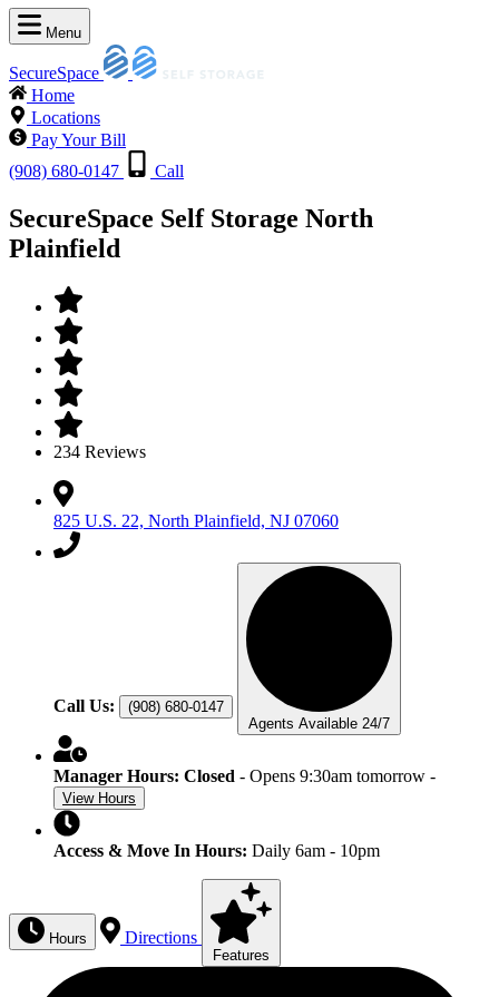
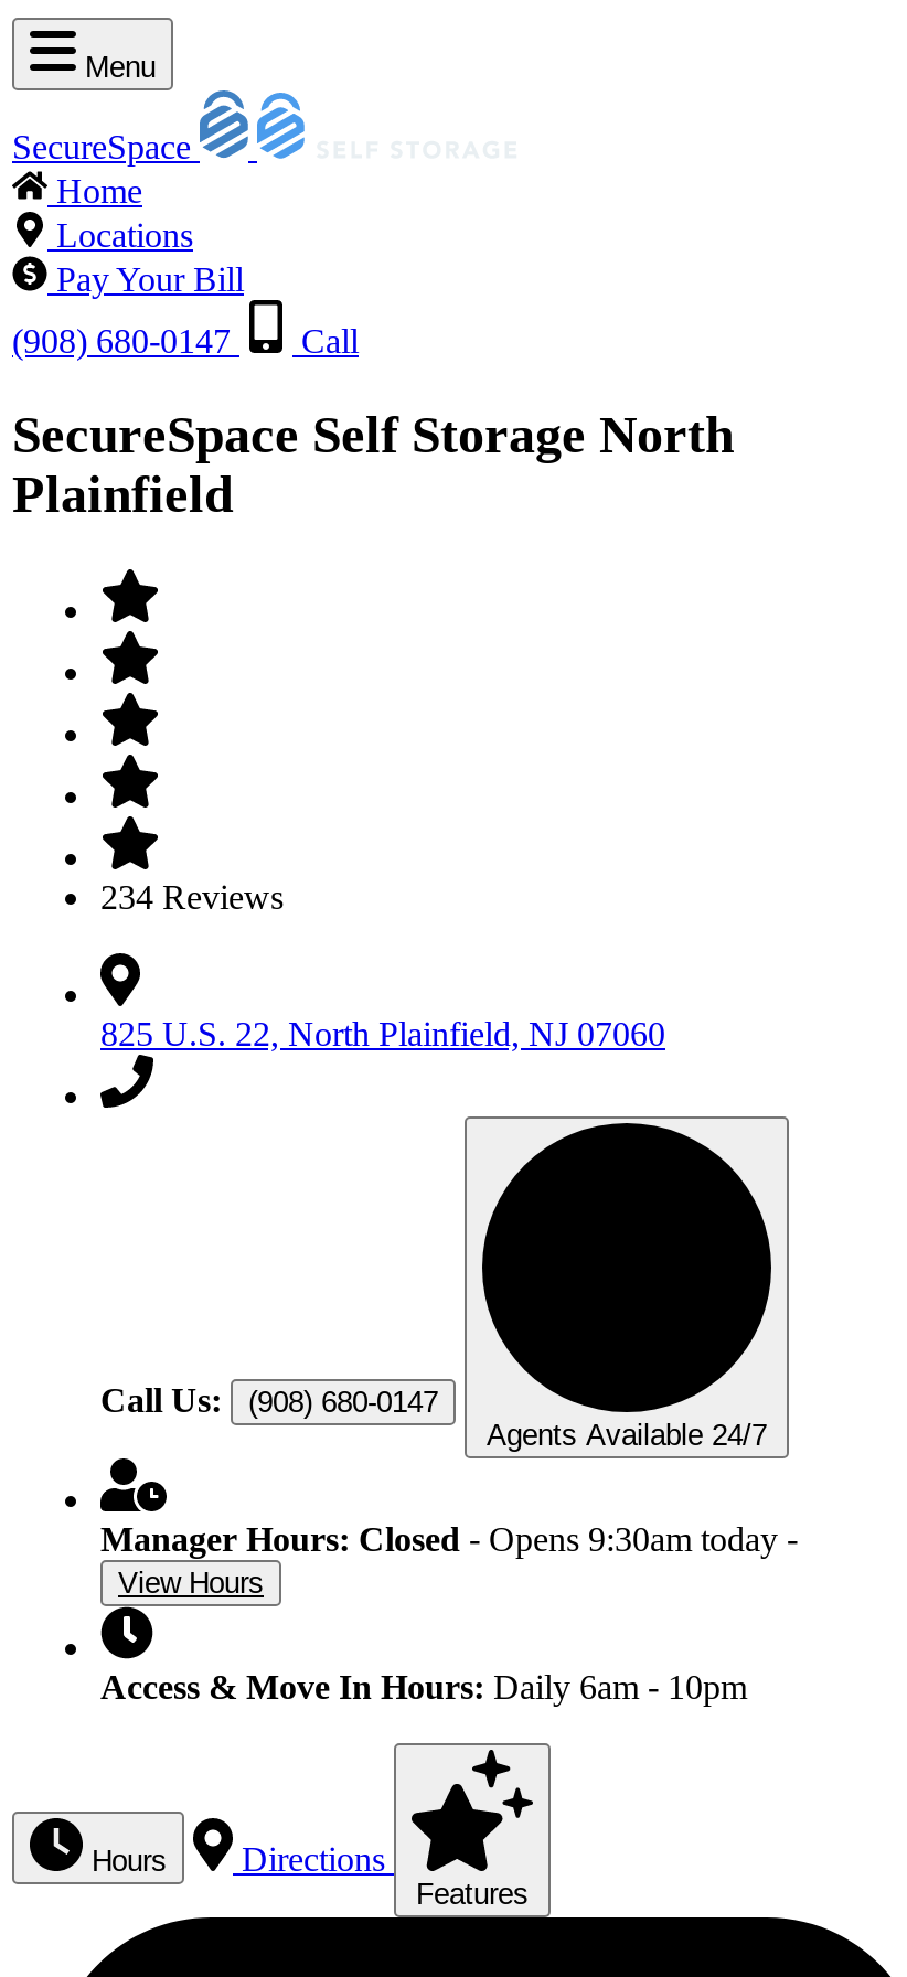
- Manager Hours: Closed - Opens 9:30am tomorrow -
+ Manager Hours: Closed - Opens 9:30am today -
